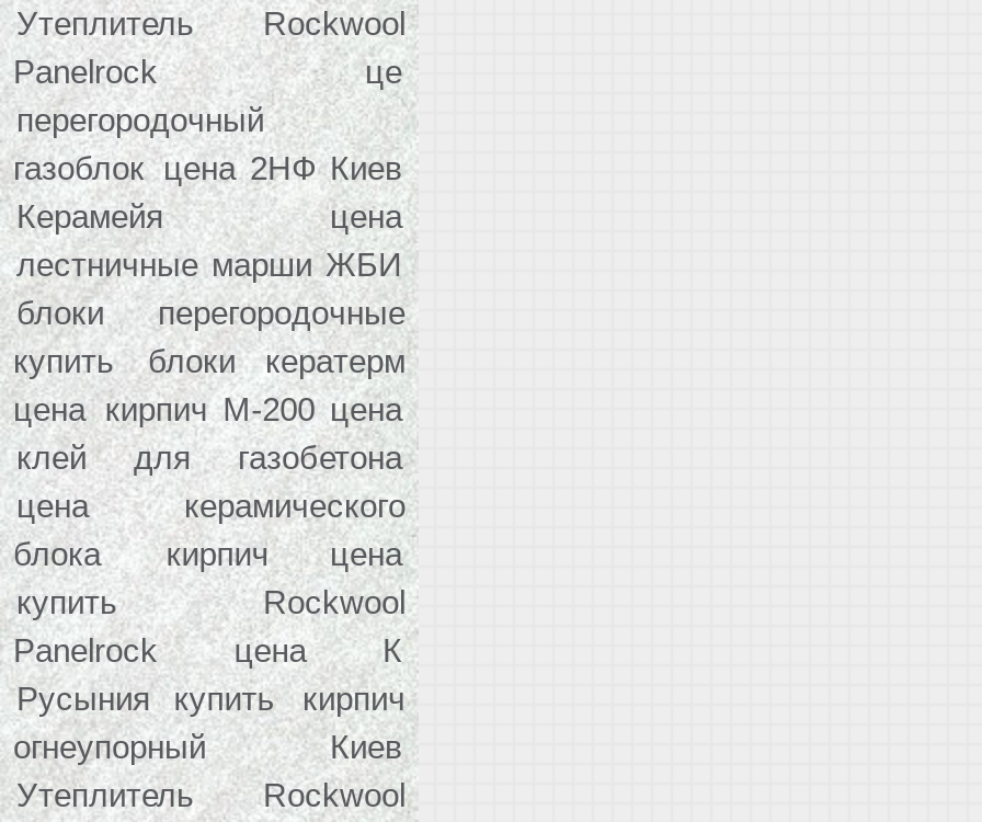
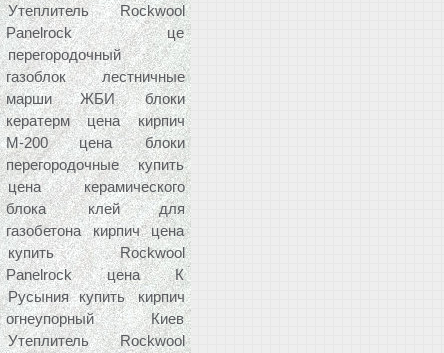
- газоблок цена 2НФ Киев
- Керамейя цена
- лестничные марши ЖБИ
- блоки перегородочные
- купить
- блоки кератерм
- цена кирпич М-200 цена
- клей для газобетона
+ газоблок
+ лестничные
+ марши ЖБИ
+ блоки
+ кератерм цена
+ кирпич
+ М-200 цена
+ блоки
+ перегородочные купить

moved up: цена керамического | блока

+ клей для
+ газобетона
